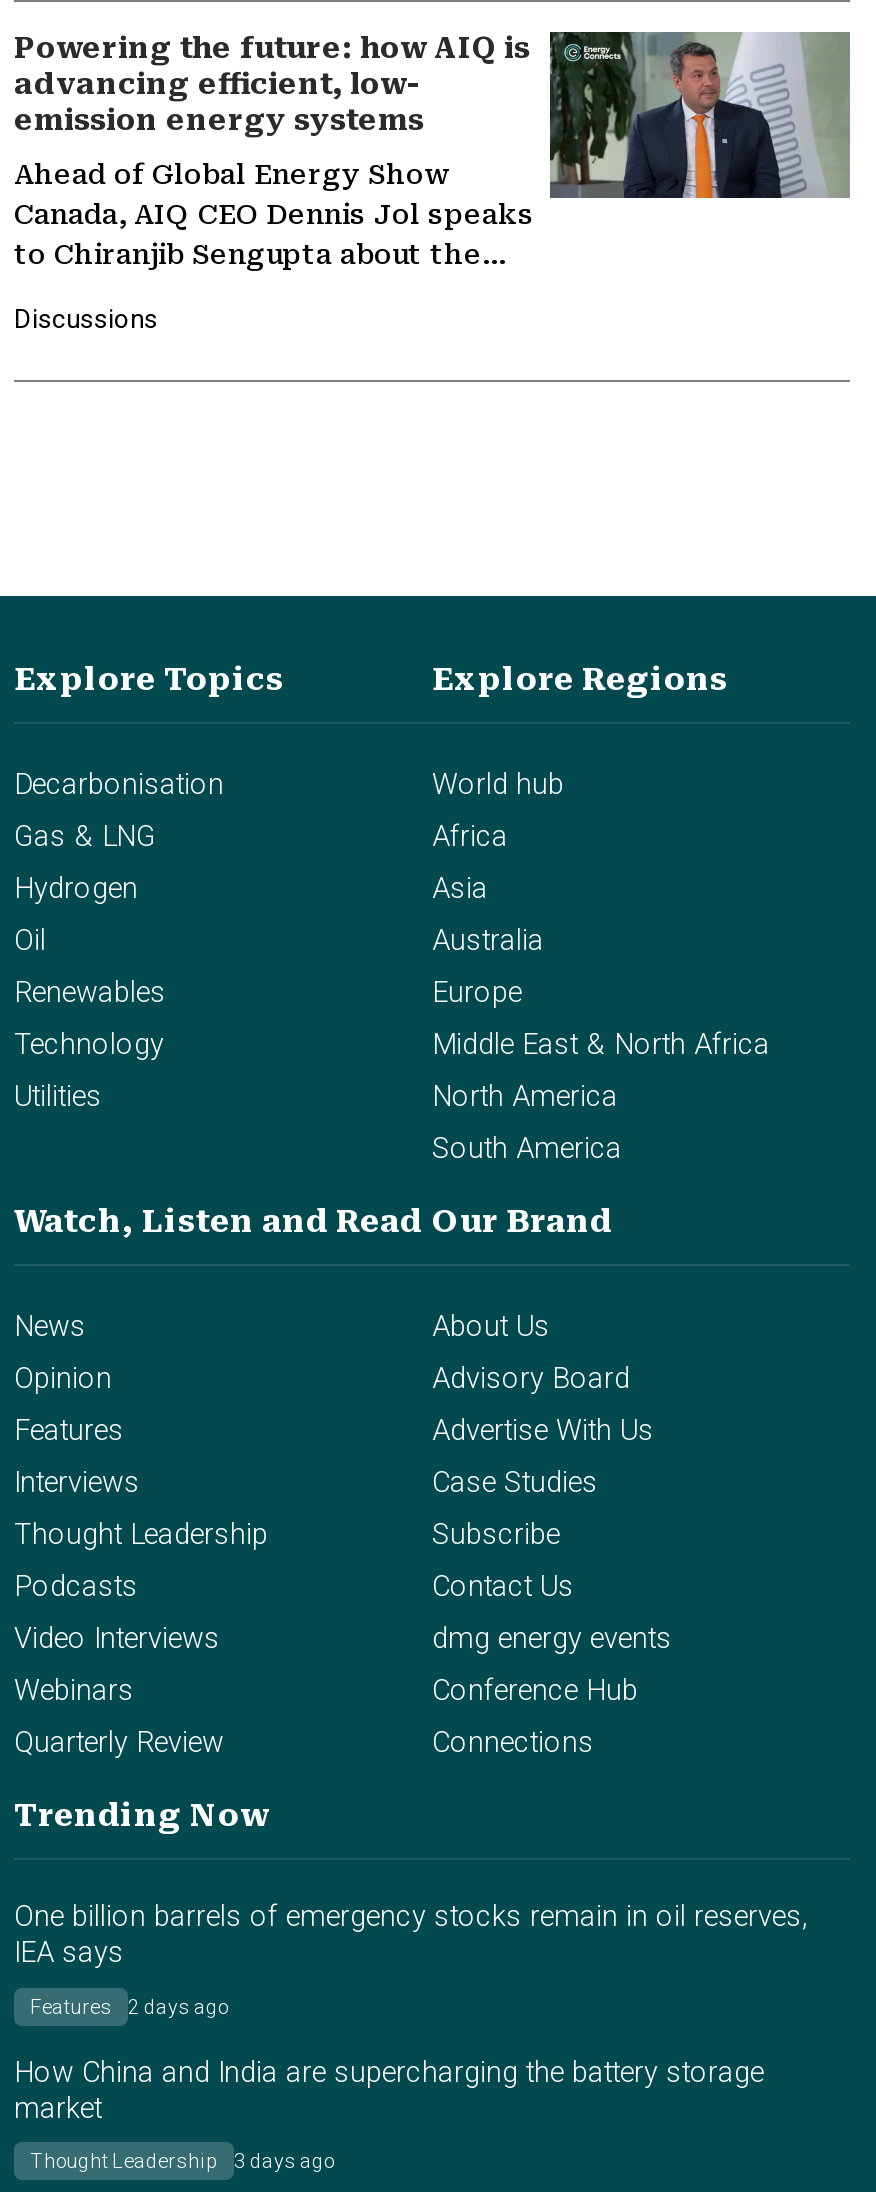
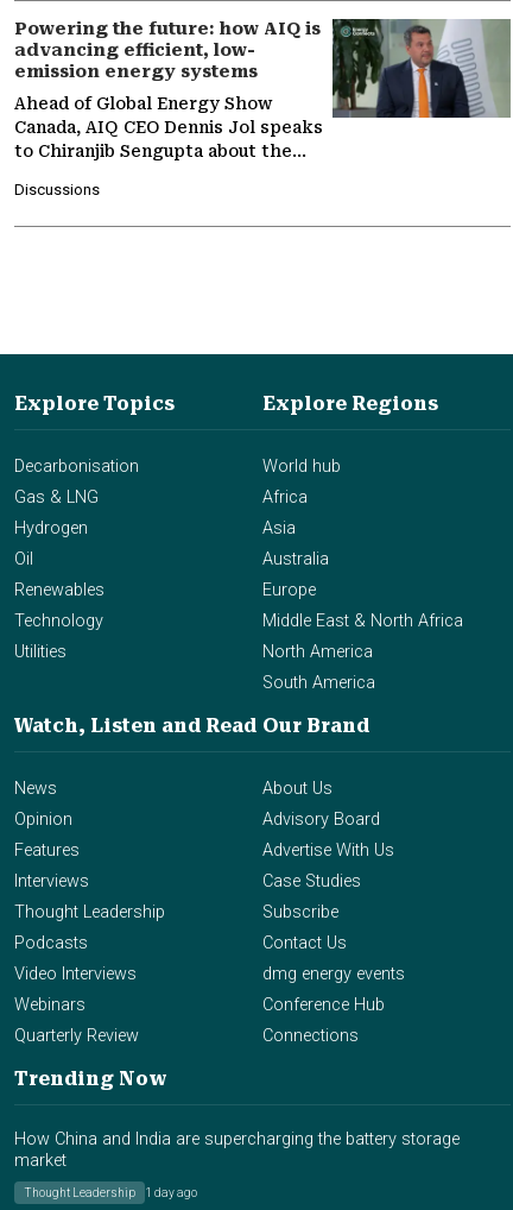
- One billion barrels of emergency stocks remain in oil reserves,
- IEA says
- Features
- 2 days ago

- Thought Leadership 3 days ago
+ Thought Leadership 1 day ago
